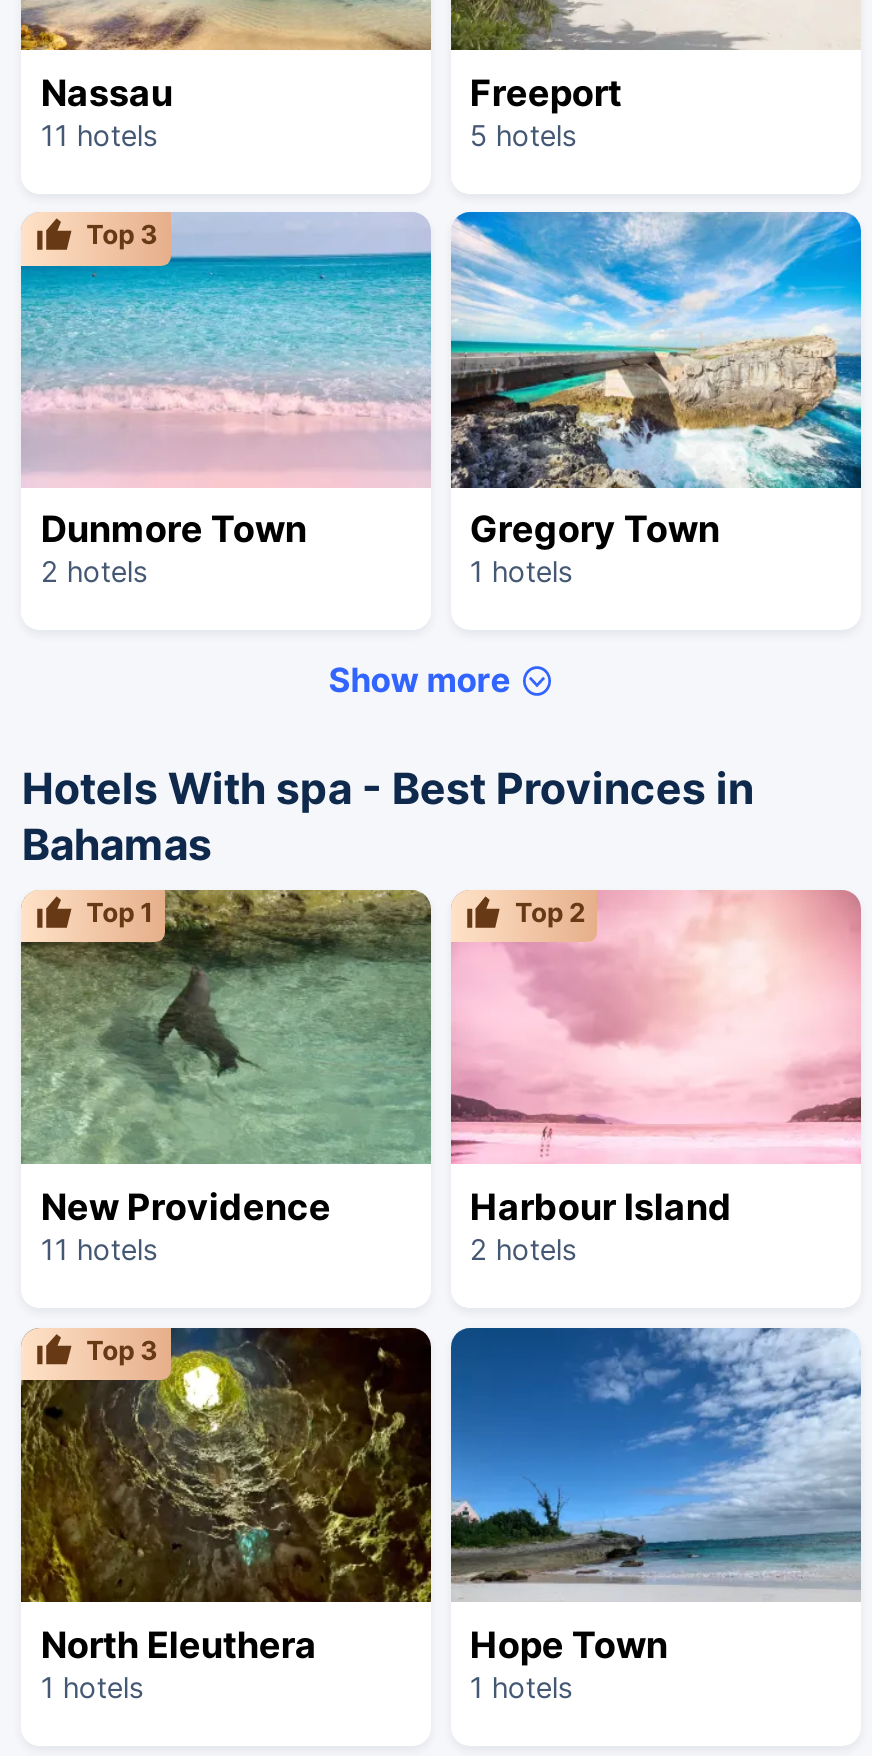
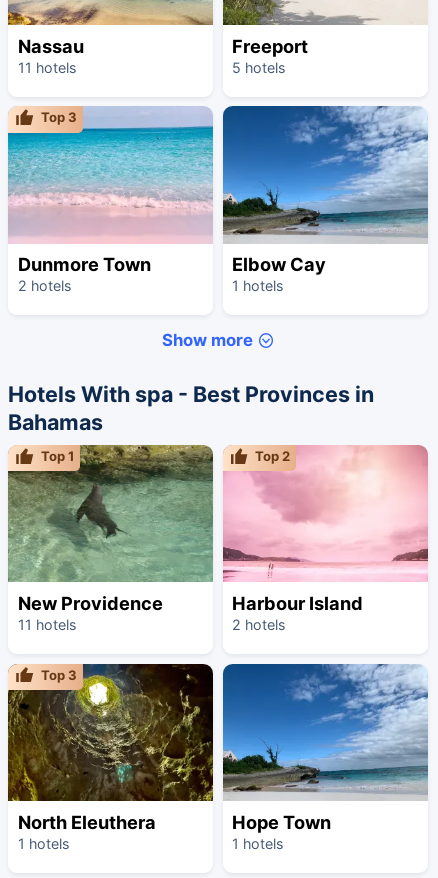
- [image]
- Gregory Town
+ [image]
+ Elbow Cay
